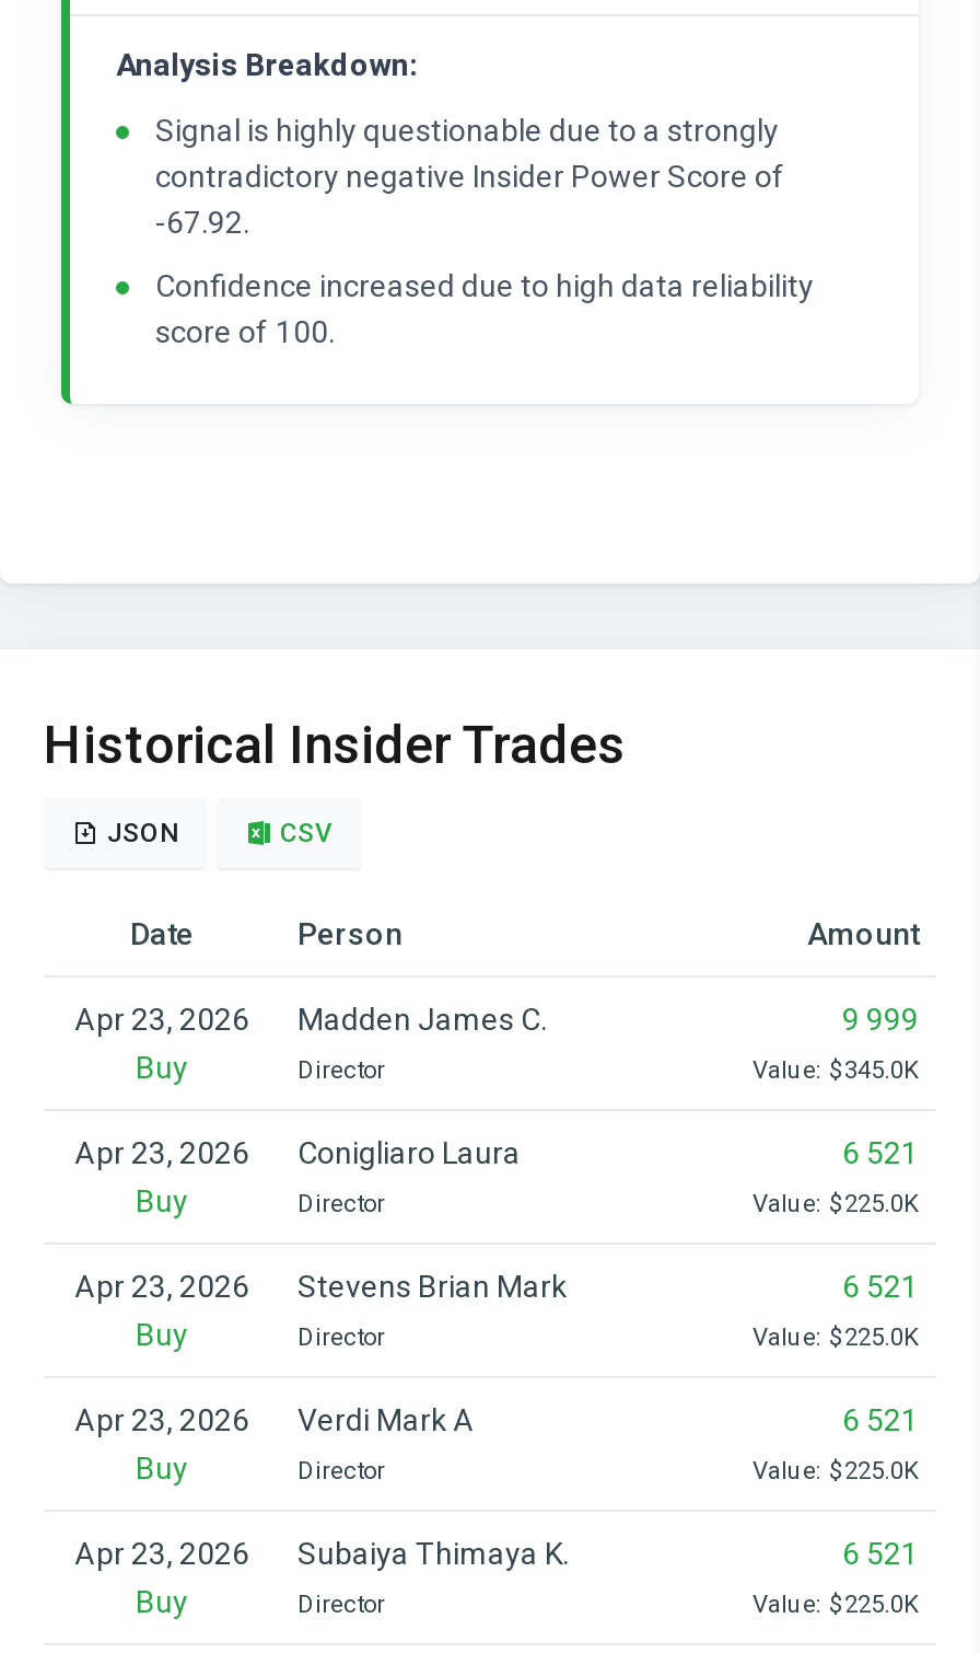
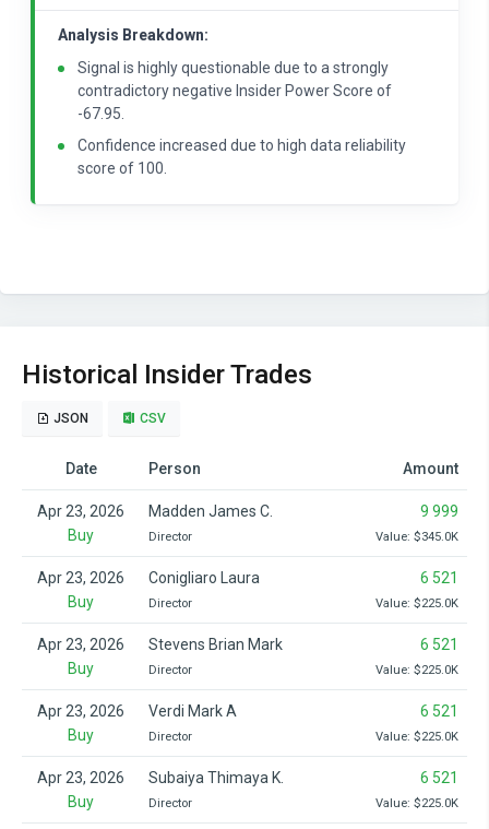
- -67.92.
+ -67.95.
